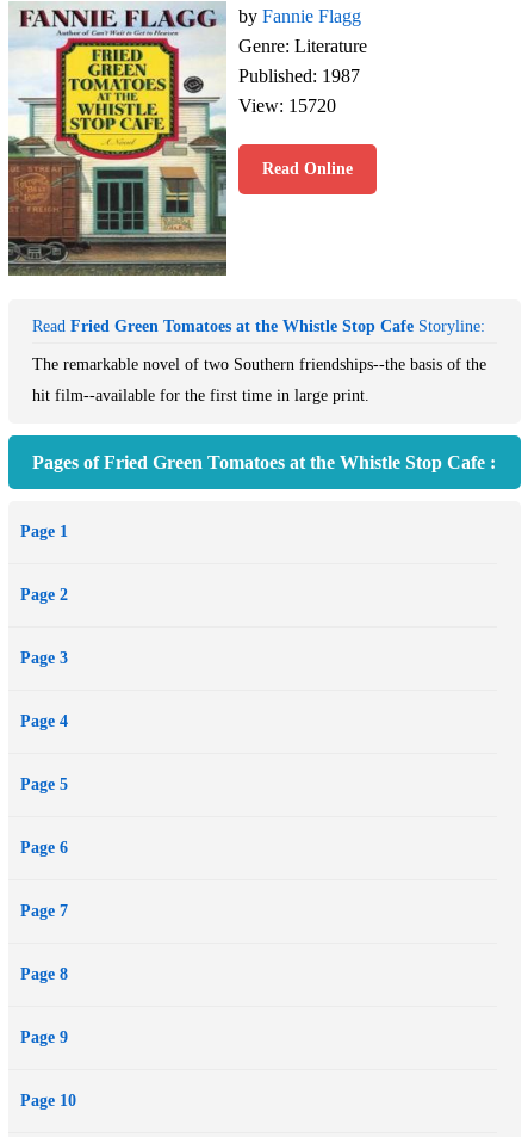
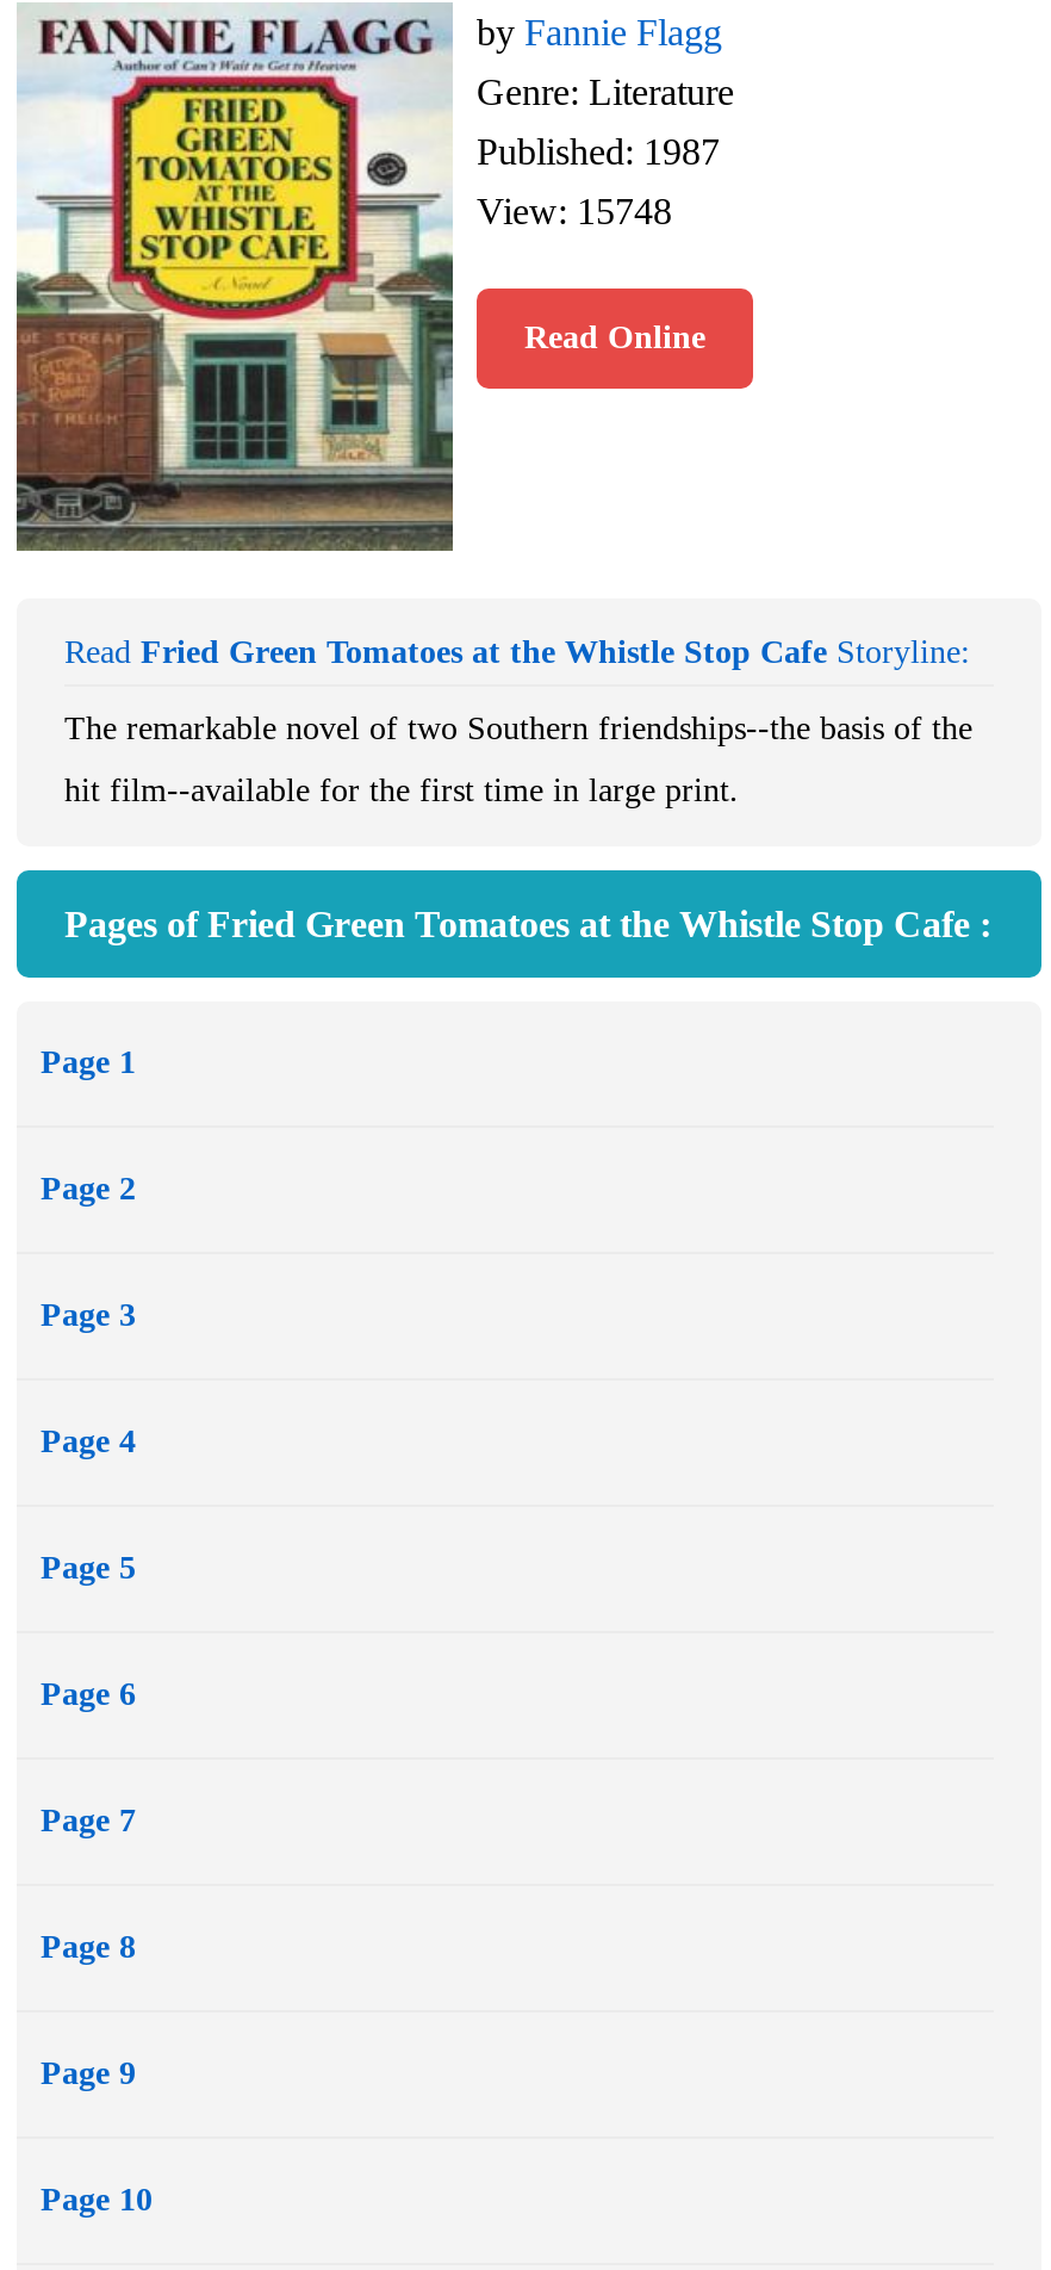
- View: 15720
+ View: 15748
